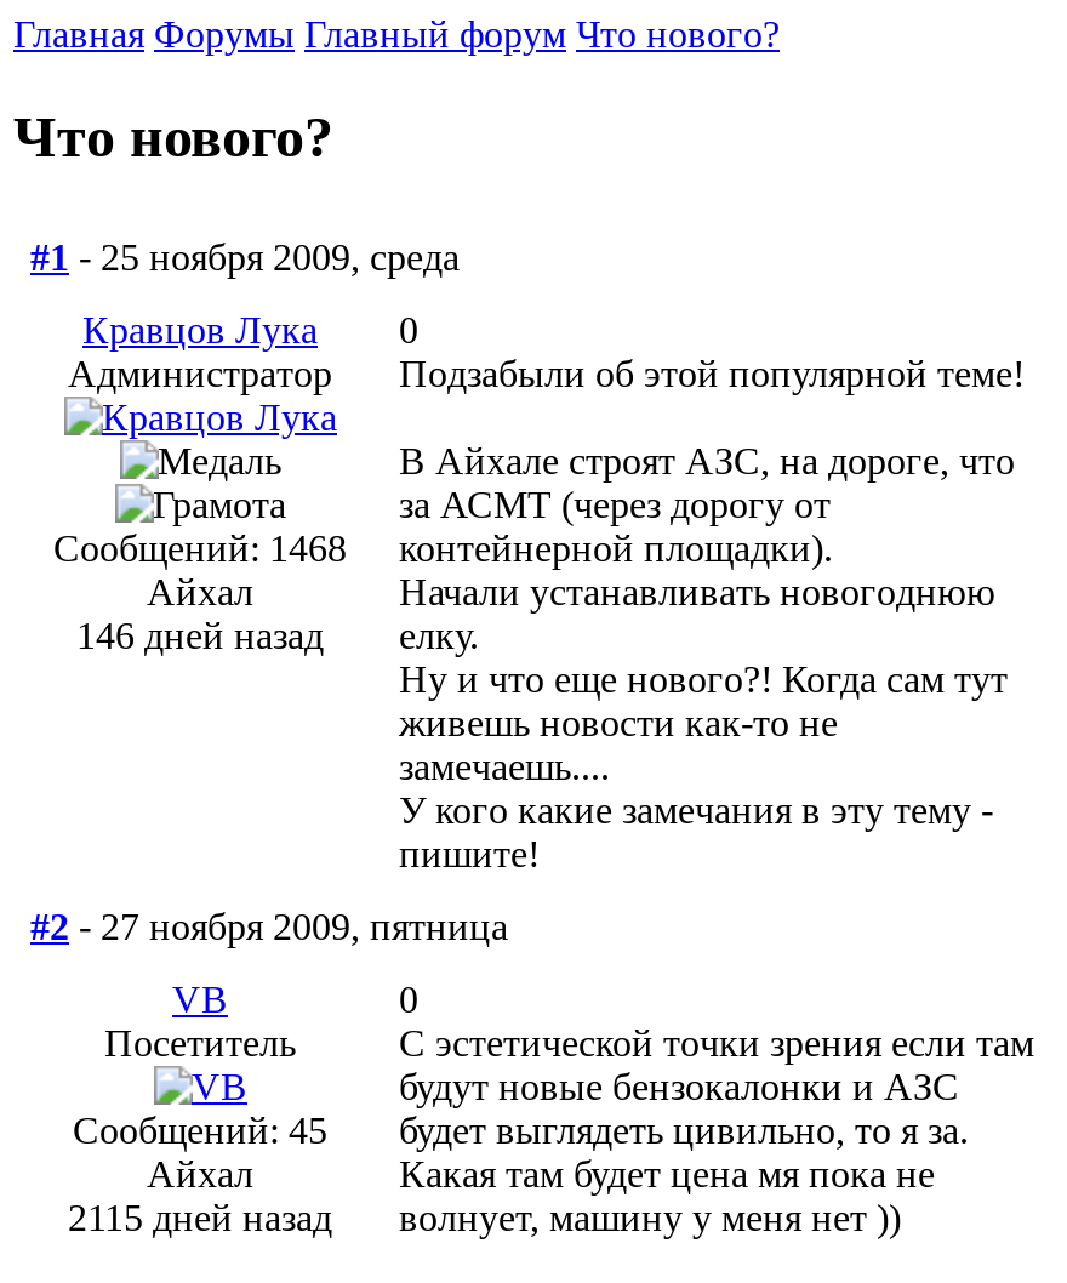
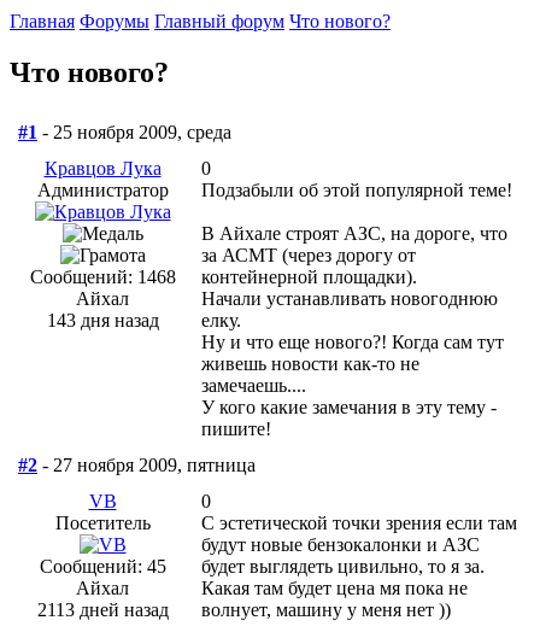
- 146 дней назад
+ 143 дня назад

- 2115 дней назад волнует, машину у меня нет ))
+ 2113 дней назад волнует, машину у меня нет ))
